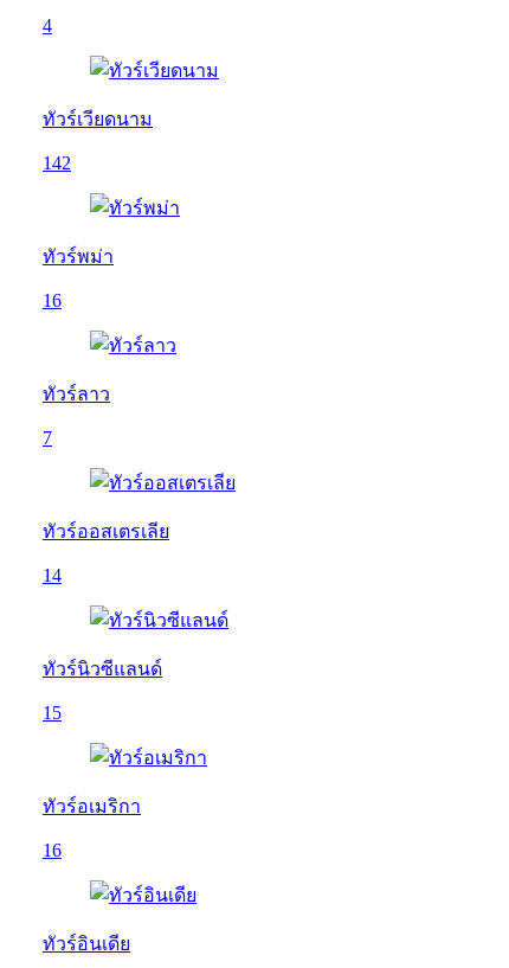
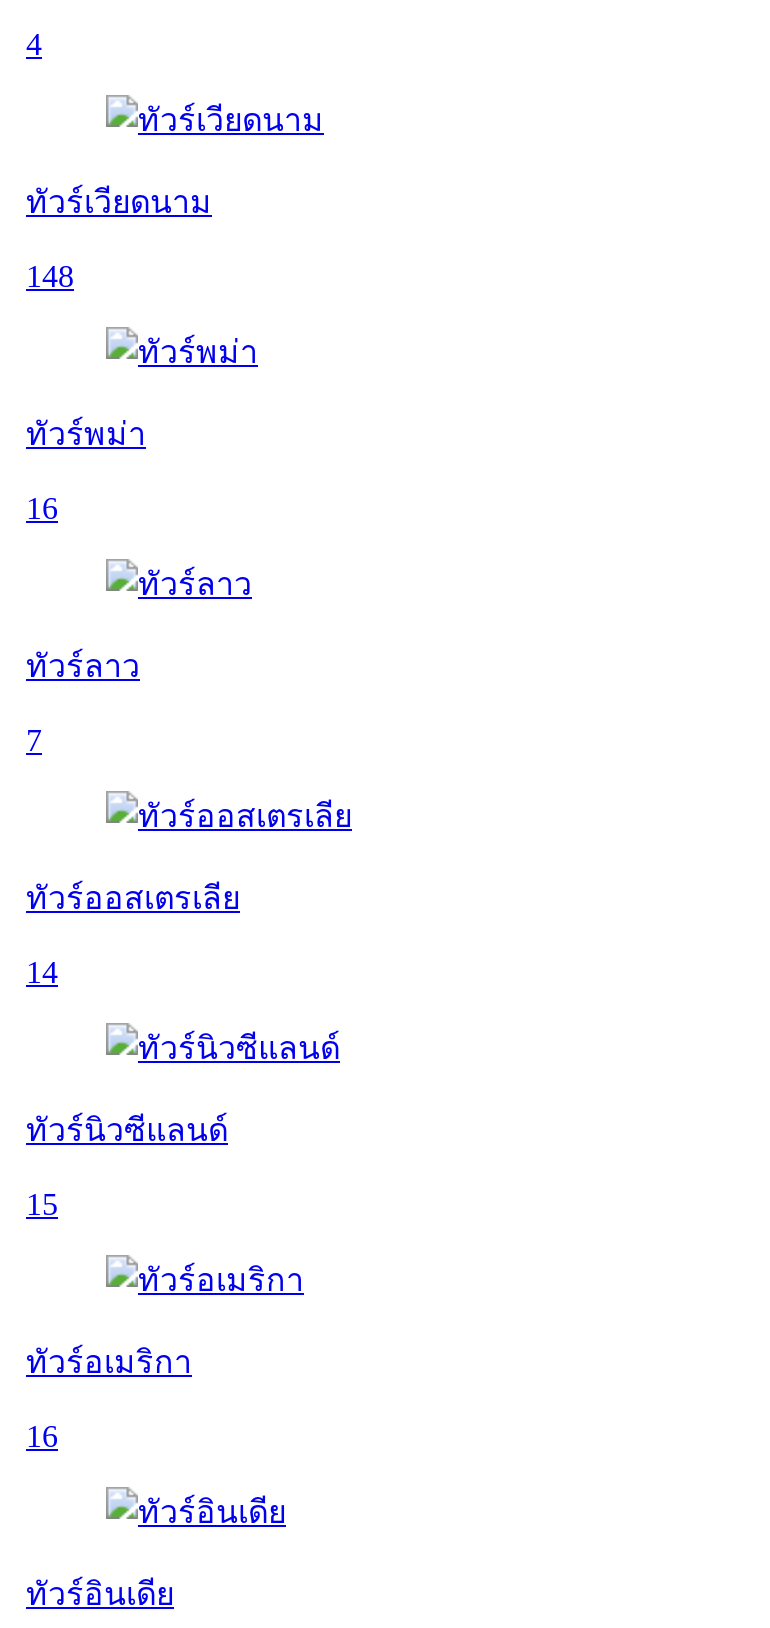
- 142
+ 148
